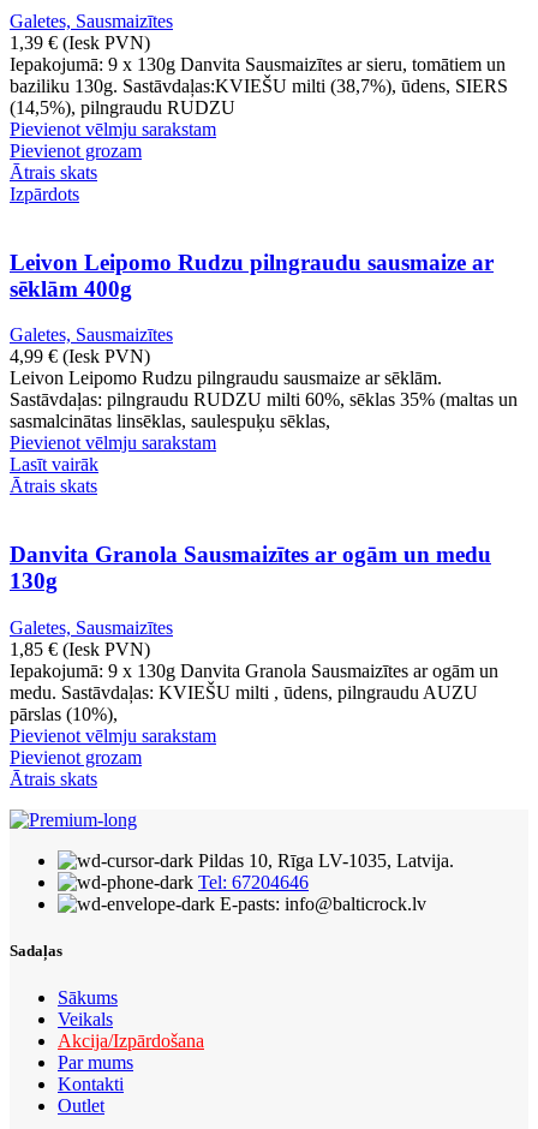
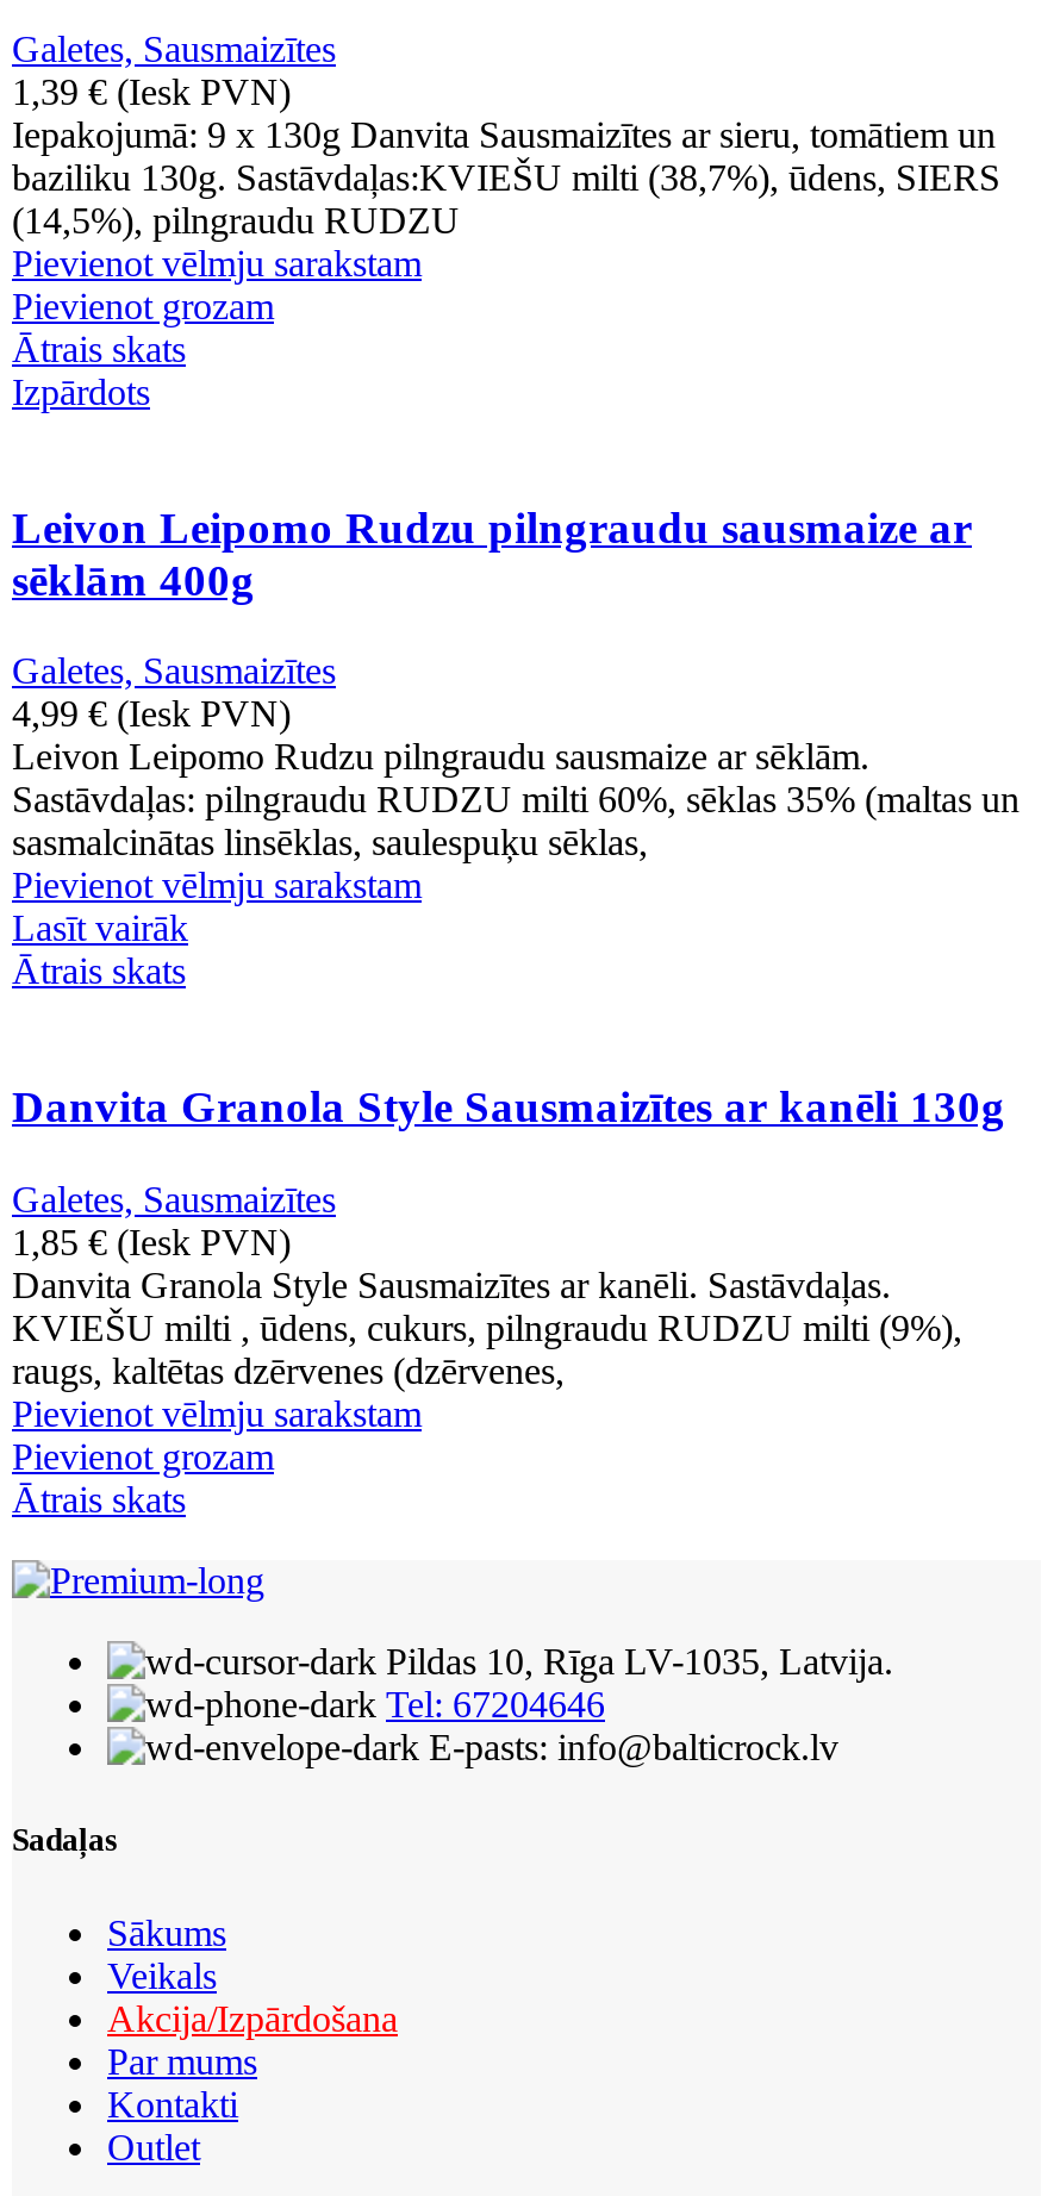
- Danvita Granola Sausmaizītes ar ogām un medu
- 130g
+ Danvita Granola Style Sausmaizītes ar kanēli 130g

- Iepakojumā: 9 x 130g Danvita Granola Sausmaizītes ar ogām un
- medu. Sastāvdaļas: KVIEŠU milti , ūdens, pilngraudu AUZU
- pārslas (10%),
+ Danvita Granola Style Sausmaizītes ar kanēli. Sastāvdaļas.
+ KVIEŠU milti , ūdens, cukurs, pilngraudu RUDZU milti (9%),
+ raugs, kaltētas dzērvenes (dzērvenes,
